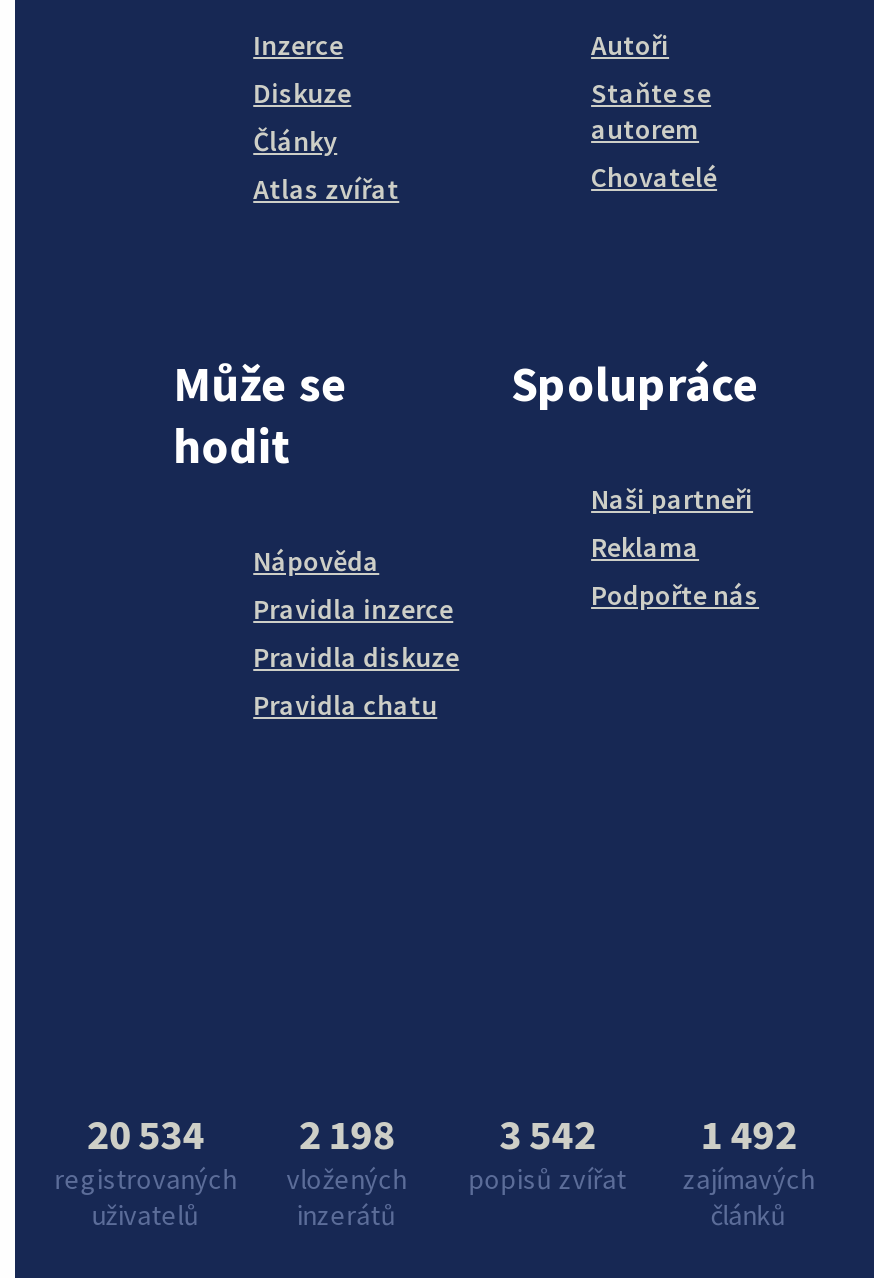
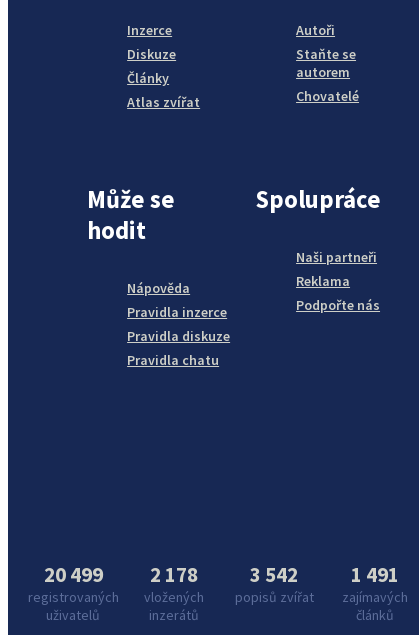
- 20 534
+ 20 499

- 2 198
+ 2 178

- 1 492
+ 1 491
